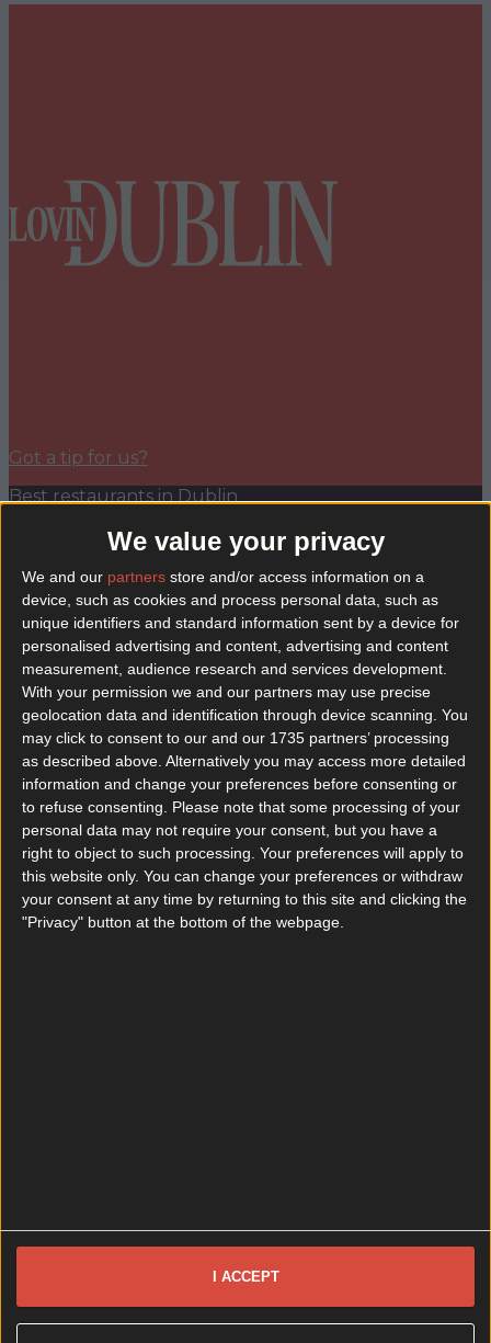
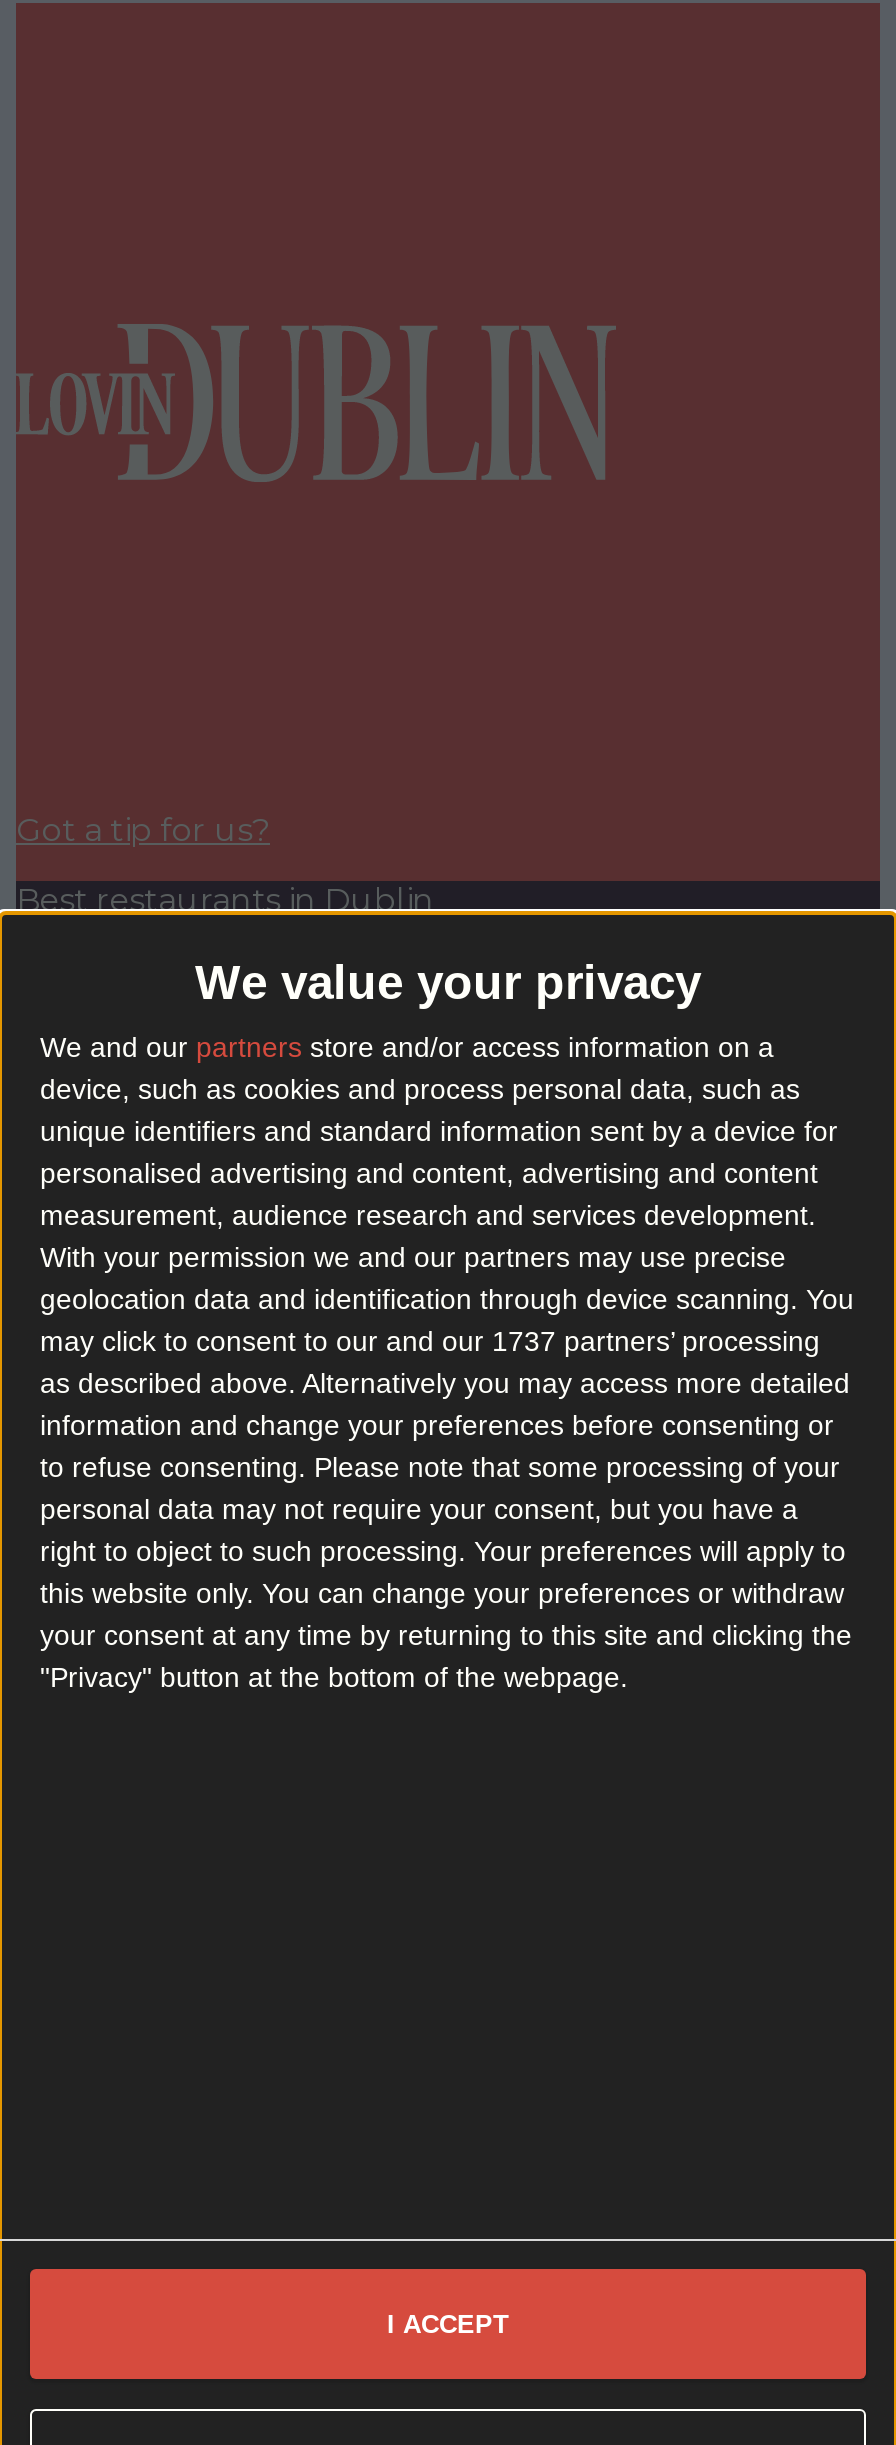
- may click to consent to our and our 1735 partners’ processing
+ may click to consent to our and our 1737 partners’ processing
